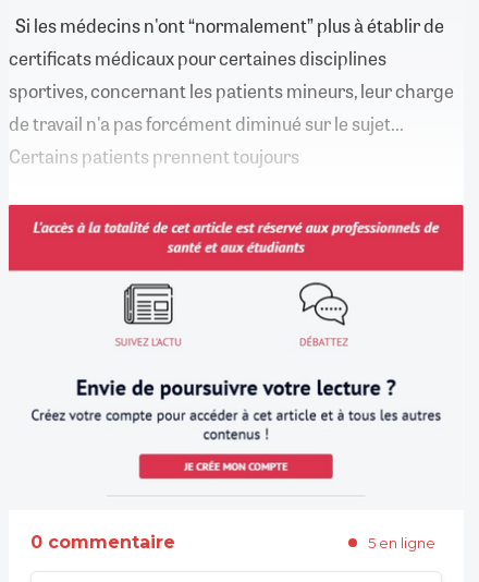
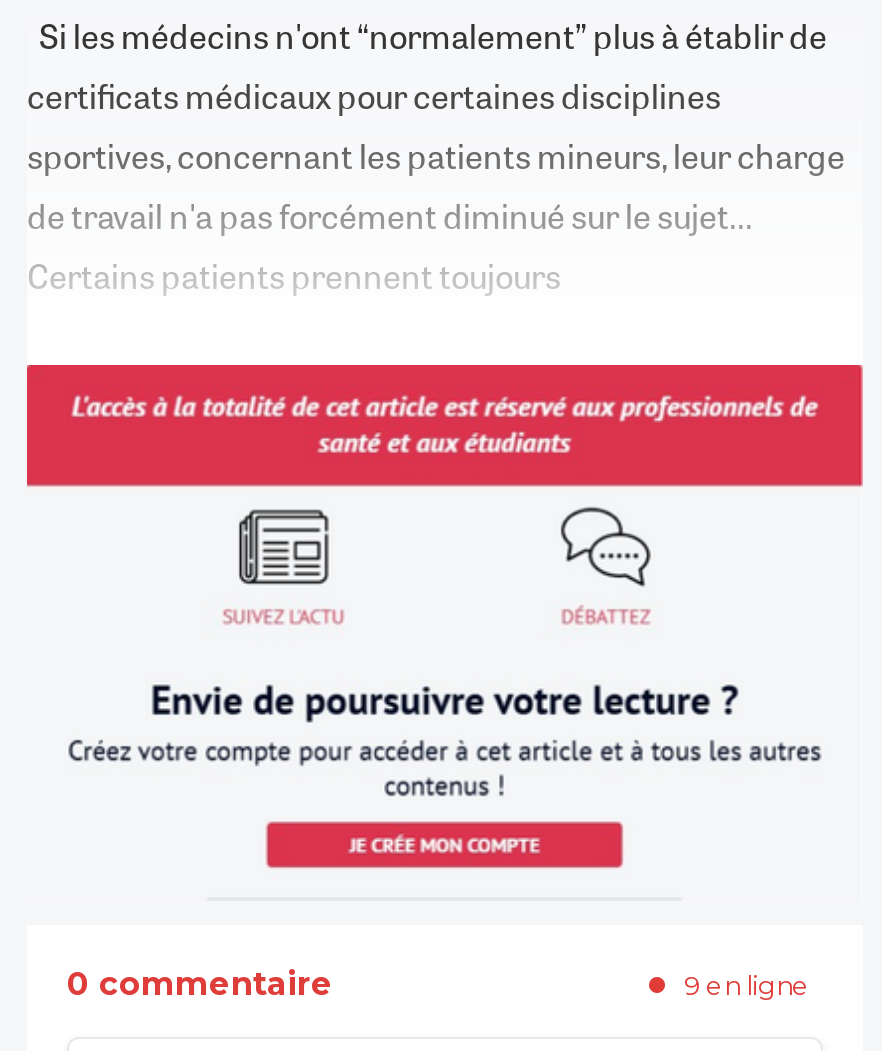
- 5 en ligne
+ 9 en ligne
